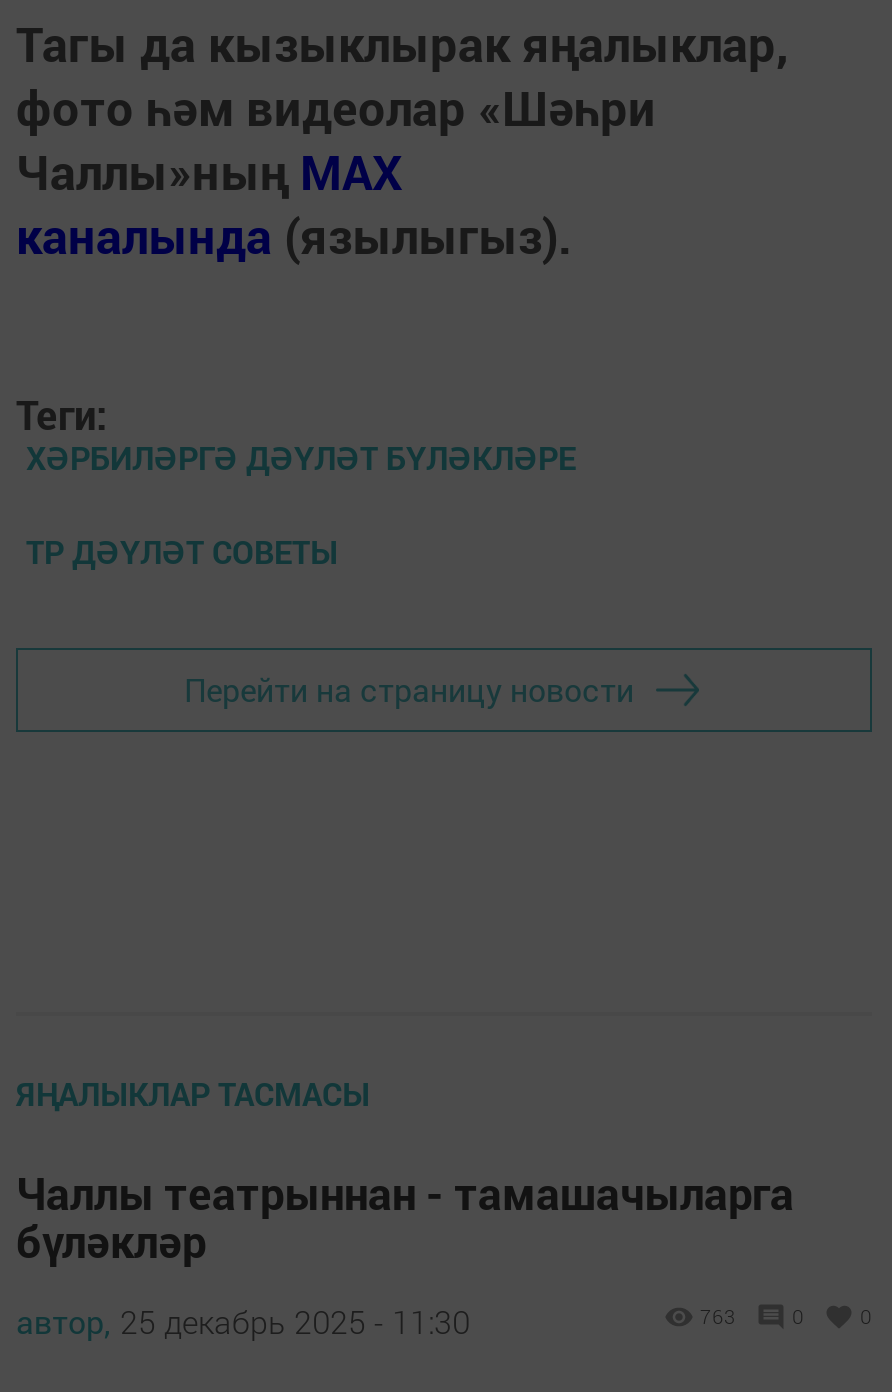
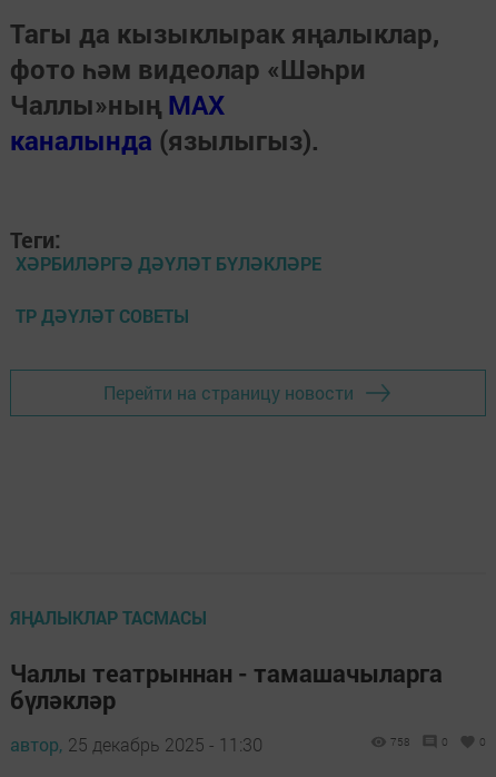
- 763
+ 758
